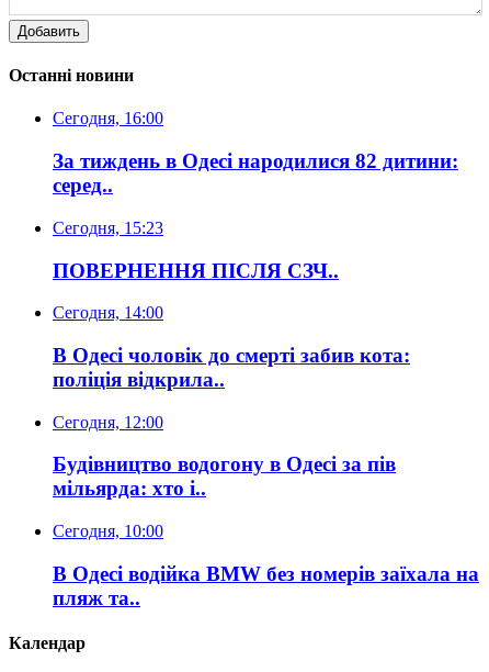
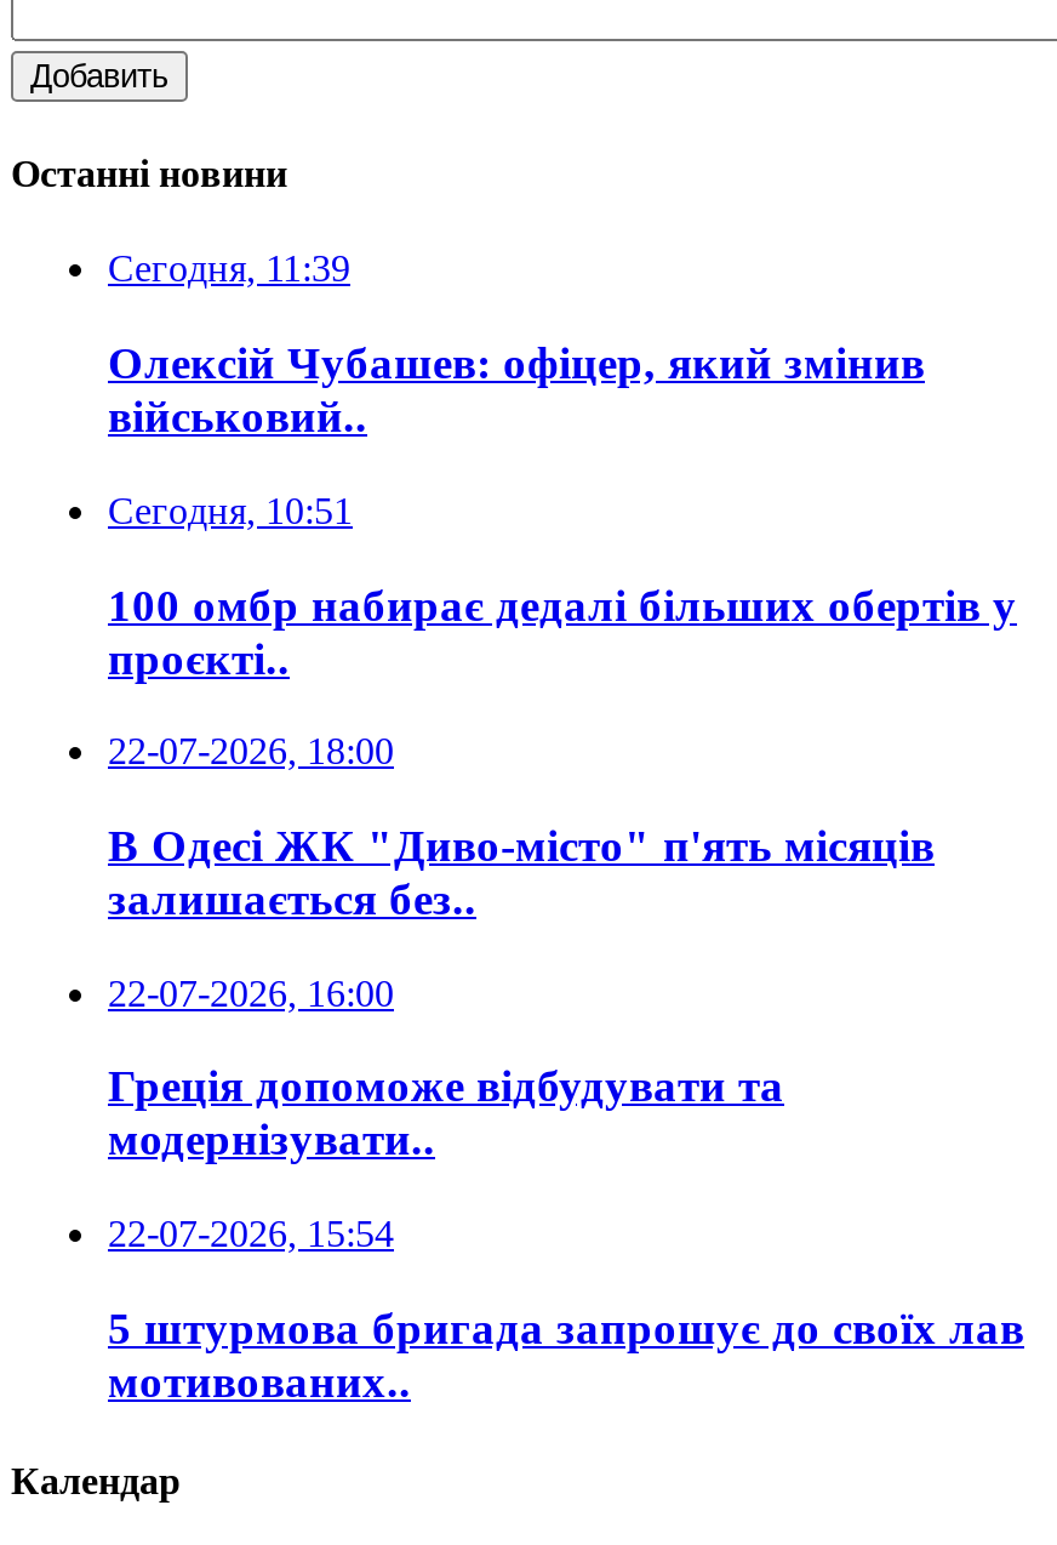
- Сегодня, 16:00
+ Сегодня, 11:39

- За тиждень в Одесі народилися 82 дитини:
- серед..
+ Олексій Чубашев: офіцер, який змінив
+ військовий..

- Сегодня, 15:23
+ Сегодня, 10:51

- ПОВЕРНЕННЯ ПІСЛЯ СЗЧ..
+ 100 омбр набирає дедалі більших обертів у
+ проєкті..

- Сегодня, 14:00
+ 22-07-2026, 18:00

- В Одесі чоловік до смерті забив кота:
- поліція відкрила..
+ В Одесі ЖК "Диво-місто" п'ять місяців
+ залишається без..

- Сегодня, 12:00
+ 22-07-2026, 16:00

- Будівництво водогону в Одесі за пів
- мільярда: хто і..
+ Греція допоможе відбудувати та
+ модернізувати..

- Сегодня, 10:00
+ 22-07-2026, 15:54

- В Одесі водійка BMW без номерів заїхала на
- пляж та..
+ 5 штурмова бригада запрошує до своїх лав
+ мотивованих..
